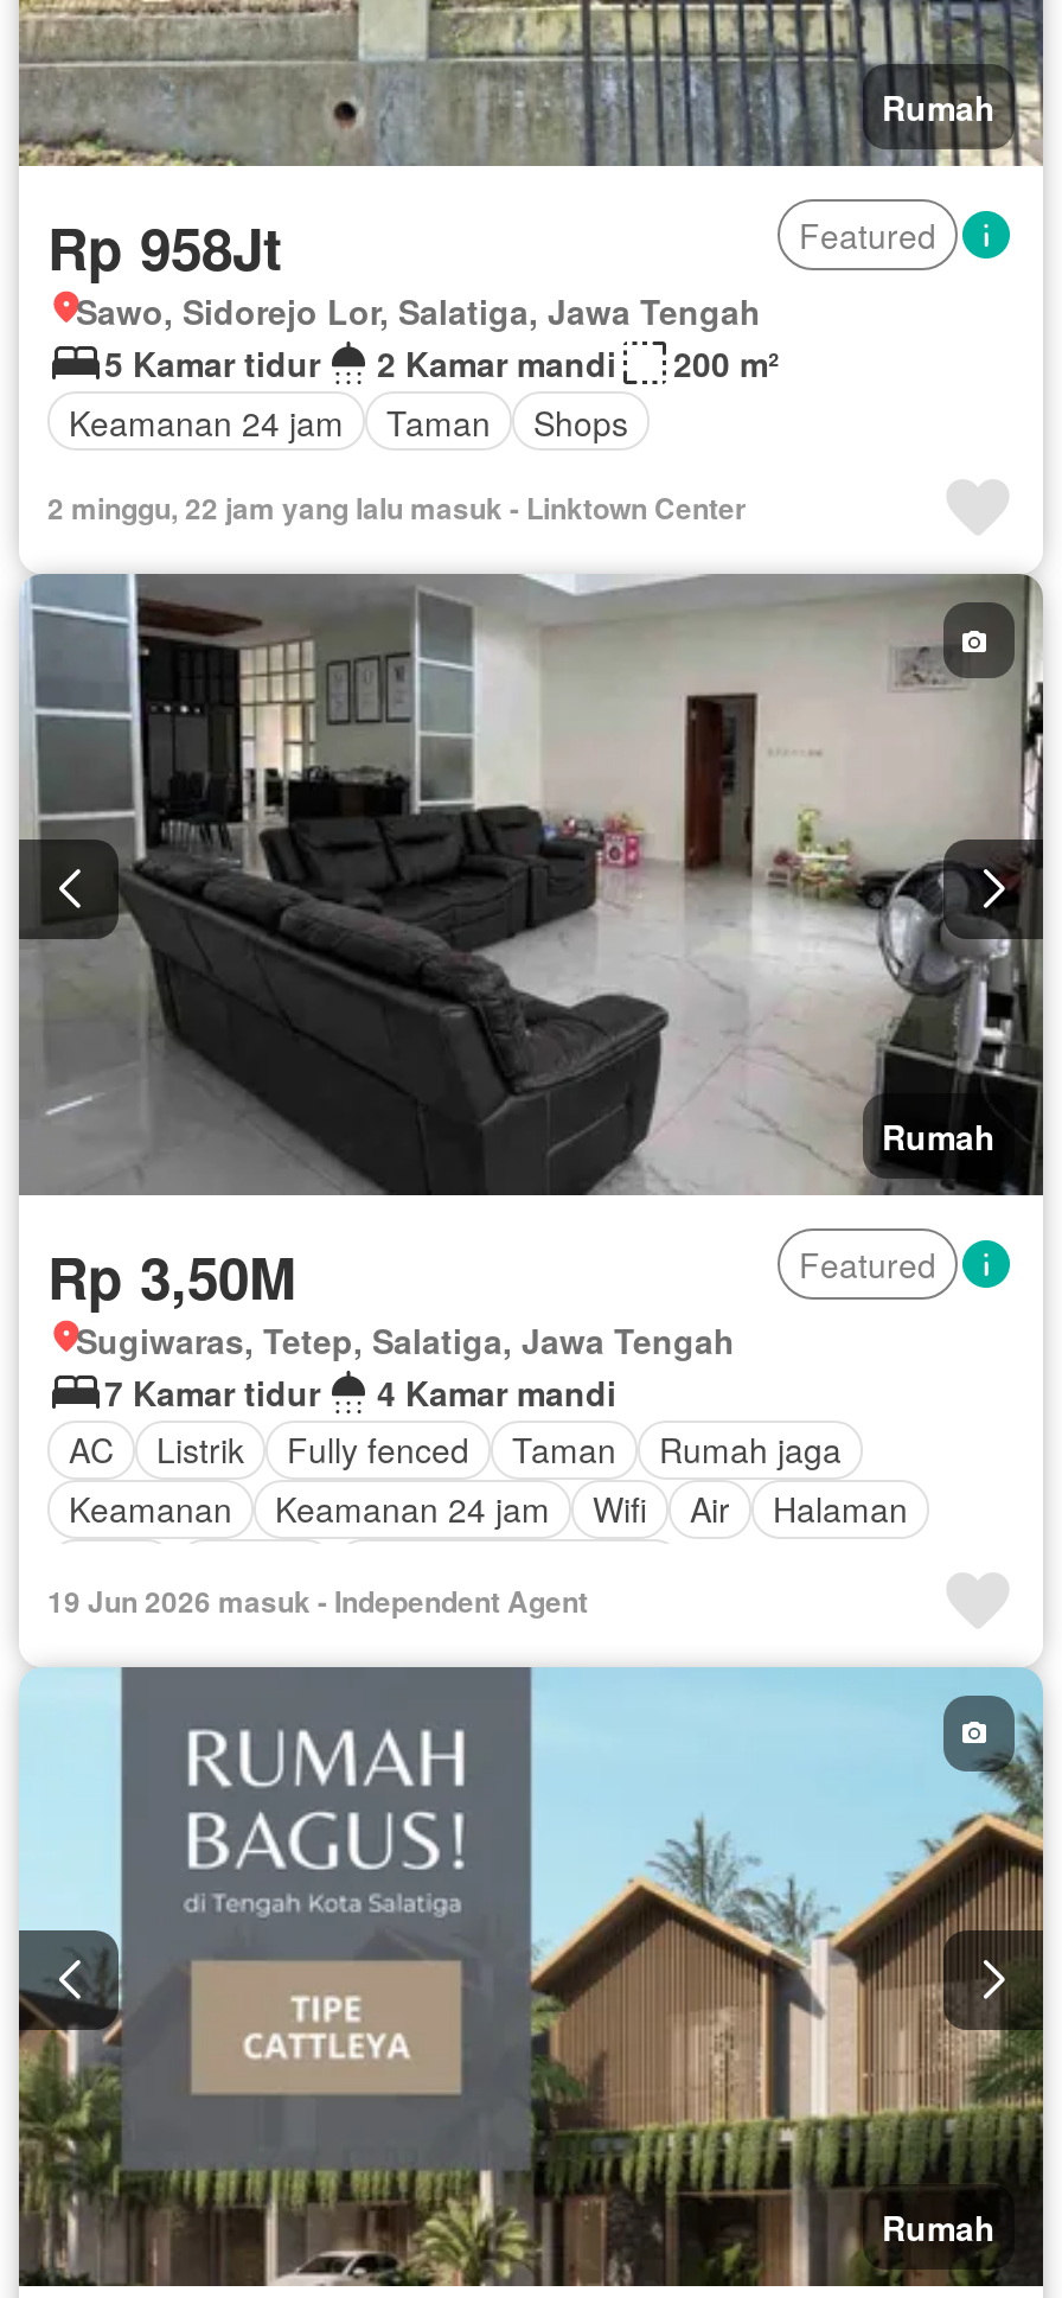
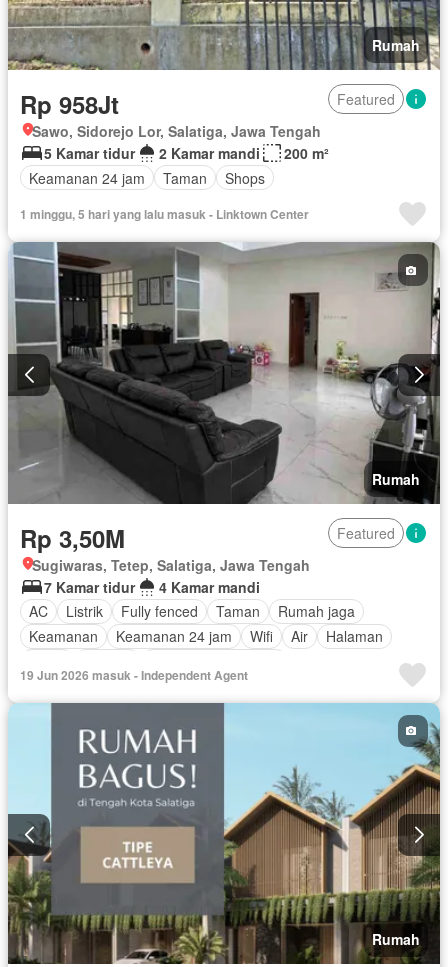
- 2 minggu, 22 jam yang lalu masuk - Linktown Center
+ 1 minggu, 5 hari yang lalu masuk - Linktown Center
